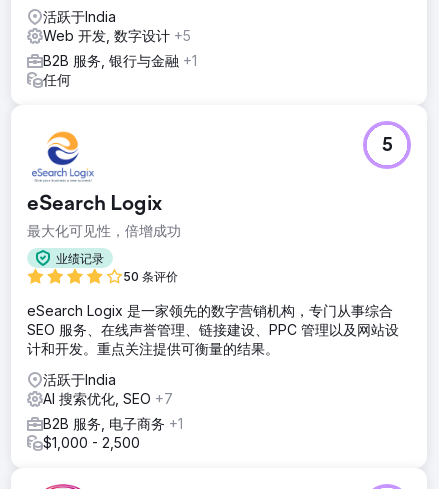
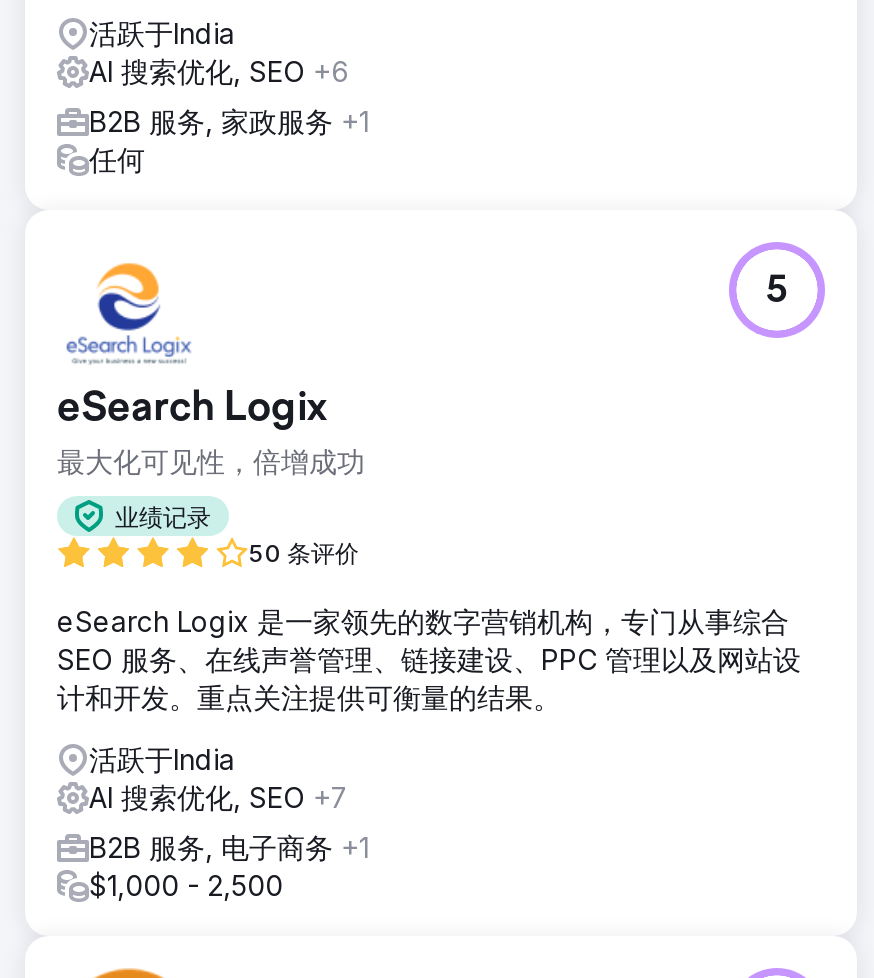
- Web 开发, 数字设计+5
+ AI 搜索优化, SEO +6

- B2B 服务, 银行与金融+1
+ B2B 服务, 家政服务+1
